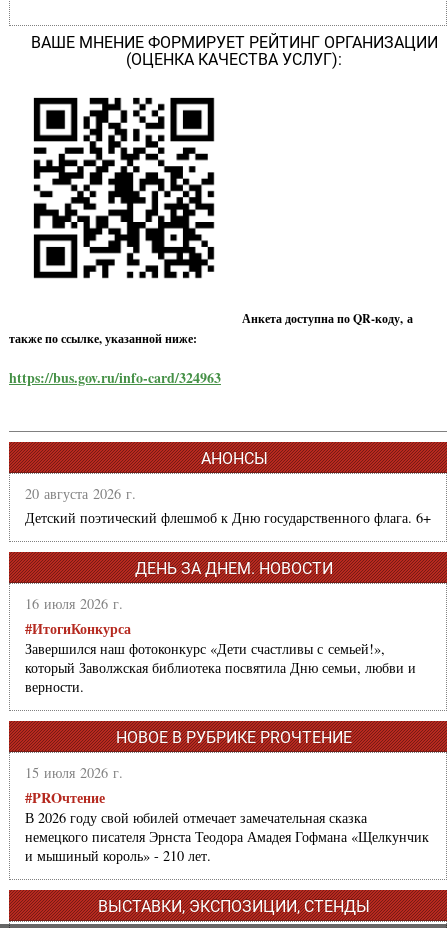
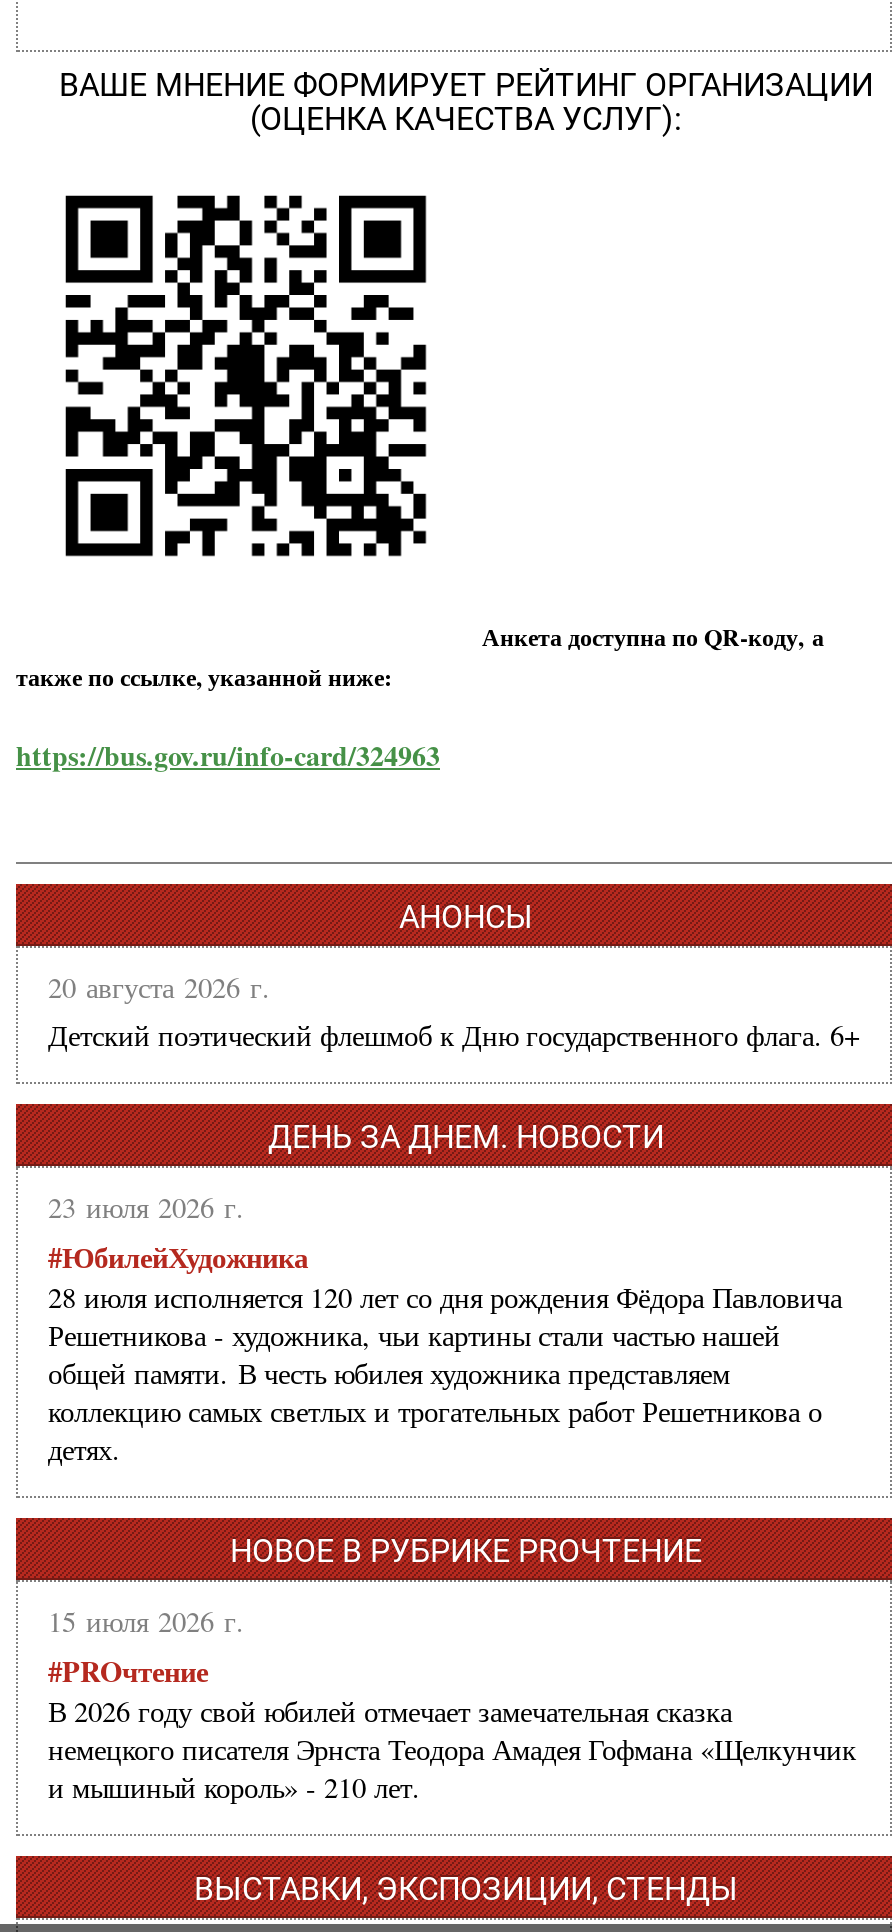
- 16 июля 2026 г.
- #ИтогиКонкурса
- Завершился наш фотоконкурс «Дети счастливы с семьей!»,
- который Заволжская библиотека посвятила Дню семьи, любви и
- верности.
+ 23 июля 2026 г.
+ #ЮбилейХудожника
+ 28 июля исполняется 120 лет со дня рождения Фёдора Павловича
+ Решетникова - художника, чьи картины стали частью нашей
+ общей памяти. В честь юбилея художника представляем
+ коллекцию самых светлых и трогательных работ Решетникова о
+ детях.
